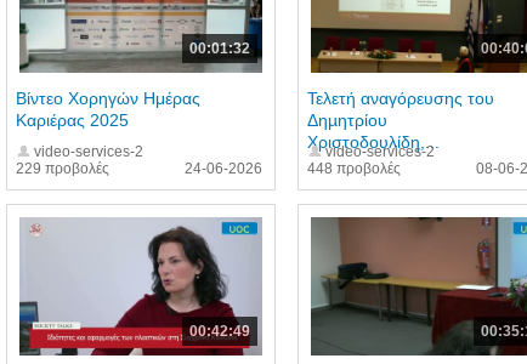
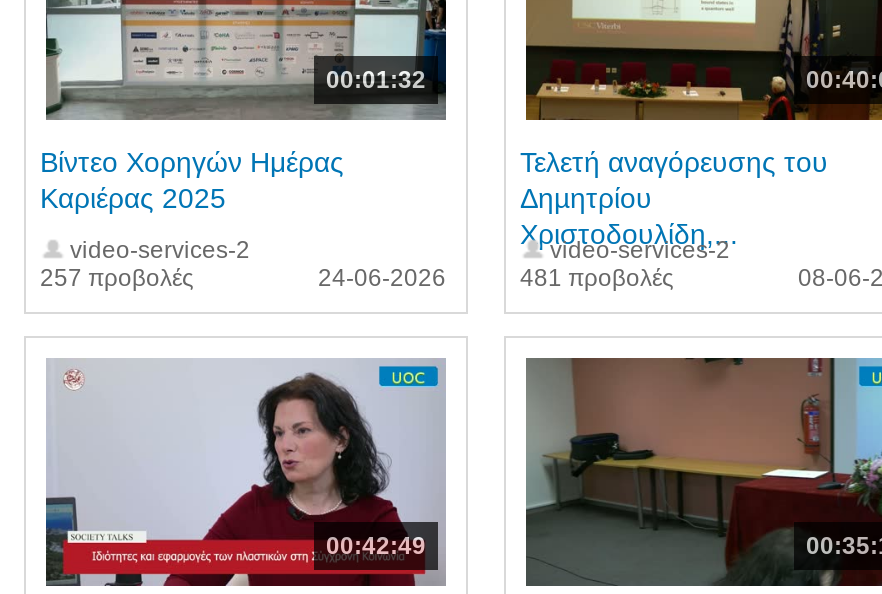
- 229 προβολές
+ 257 προβολές

- 448 προβολές
+ 481 προβολές
